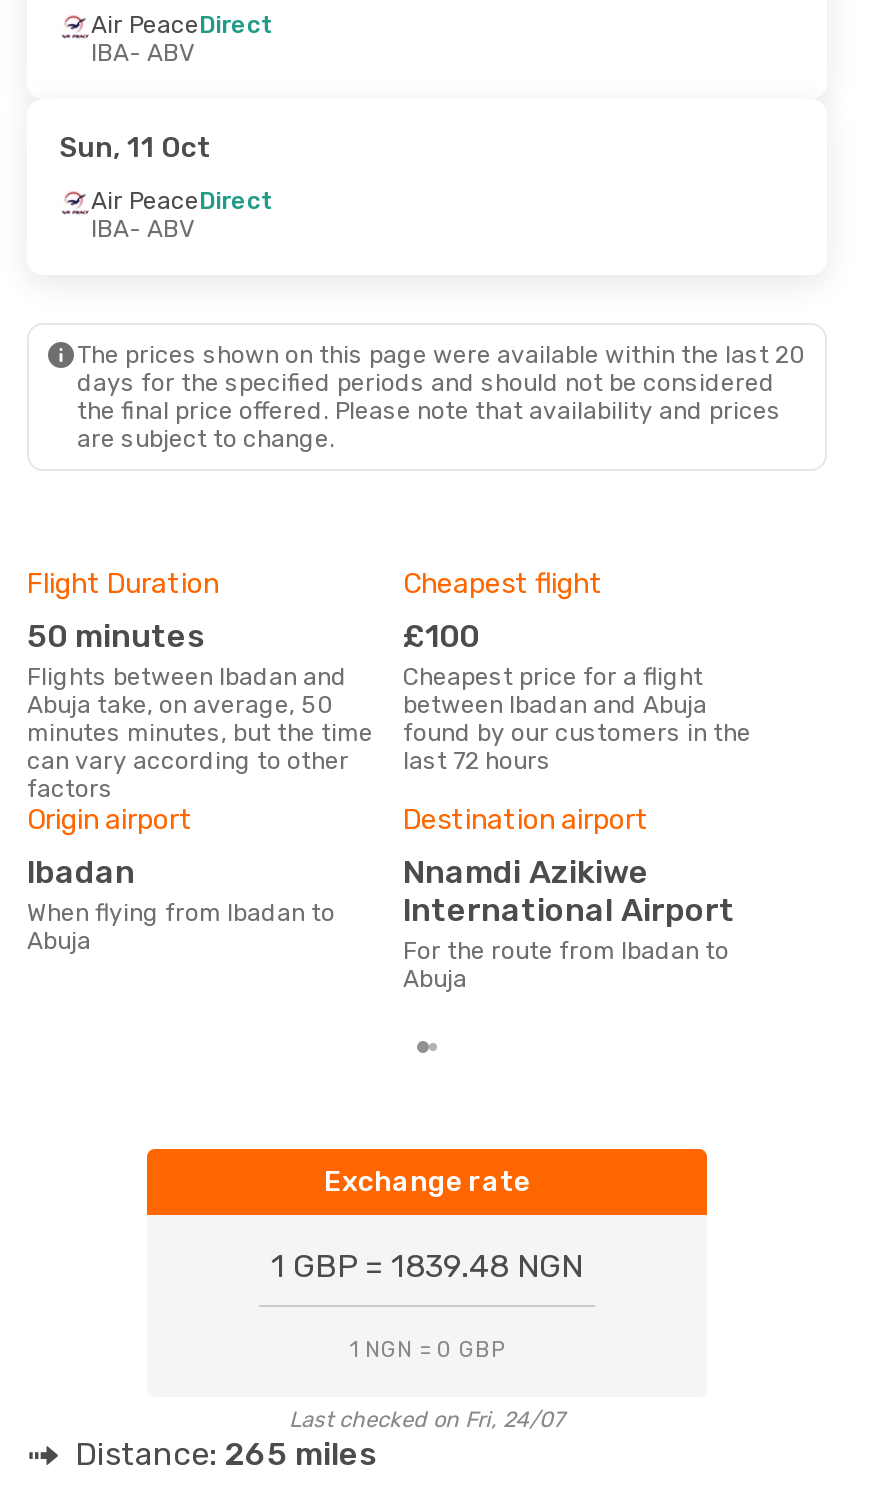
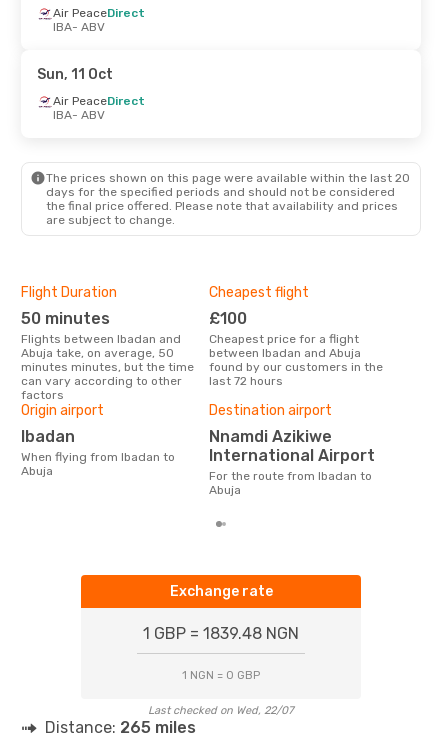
- Last checked on Fri, 24/07
+ Last checked on Wed, 22/07
